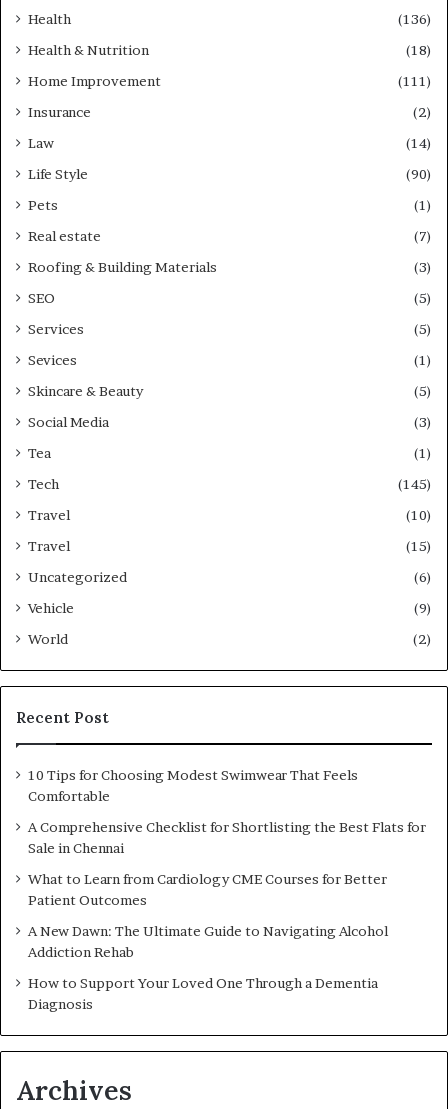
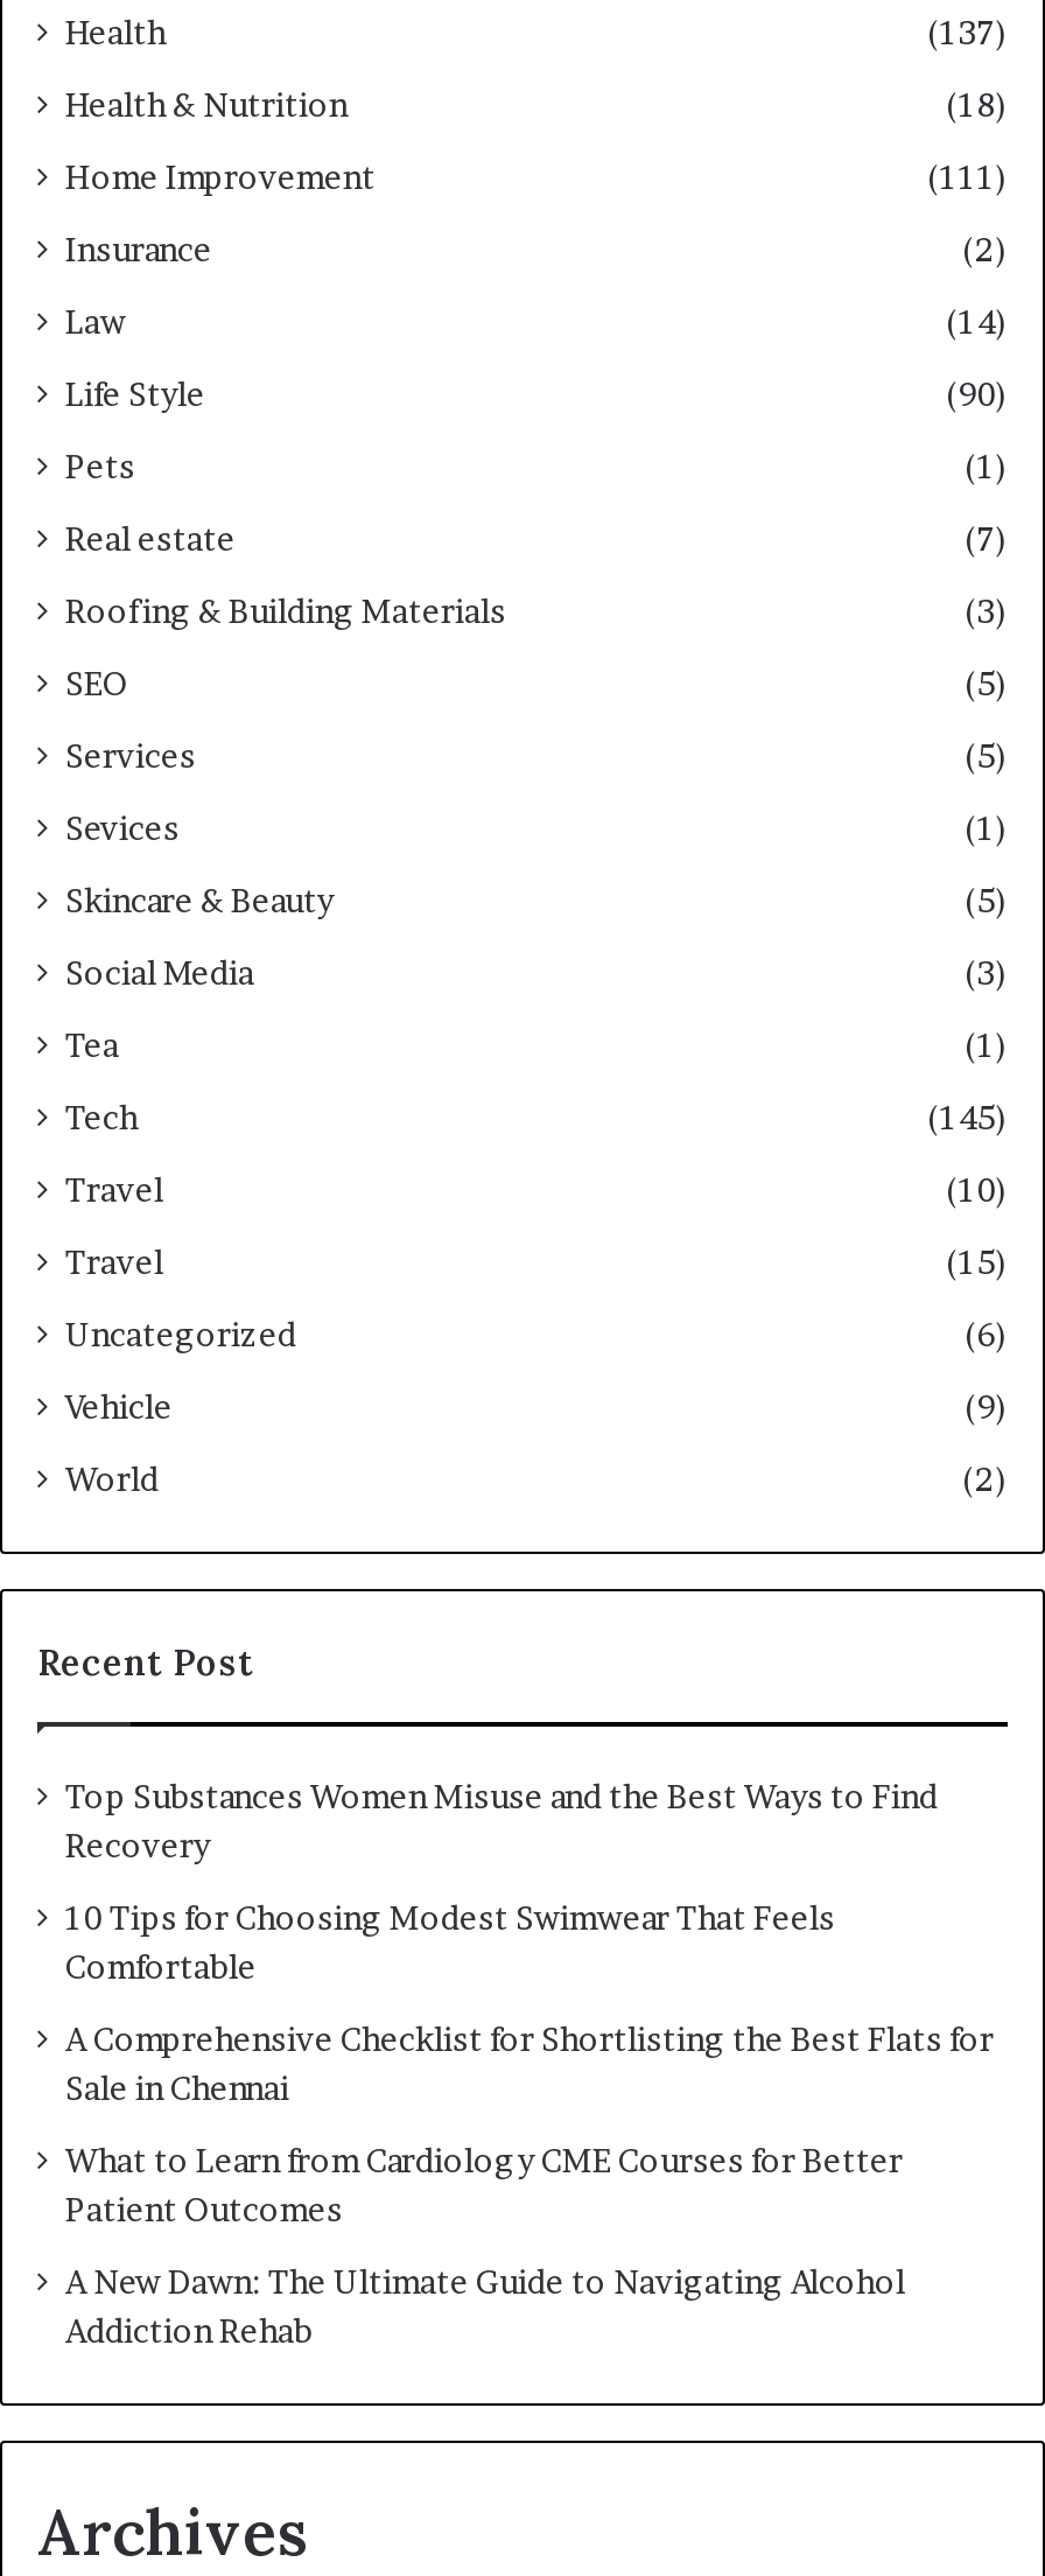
- (136)
+ (137)

+ Top Substances Women Misuse and the Best Ways to Find
+ Recovery

moved down: 10 Tips for Choosing Modest Swimwear That Feels | Comfortable | A Comprehensive Checklist for Shortlisting the Best Flats for | Sale in Chennai | What to Learn from Cardiology CME Courses for Better | Patient Outcomes | A New Dawn: The Ultimate Guide to Navigating Alcohol | Addiction Rehab

- How to Support Your Loved One Through a Dementia
- Diagnosis
